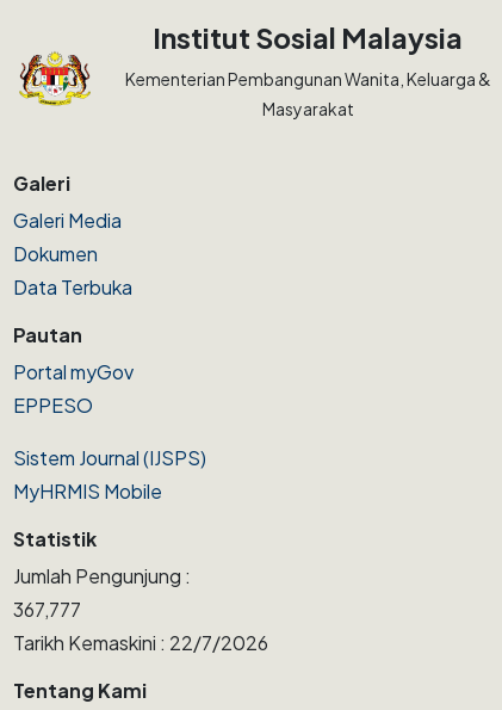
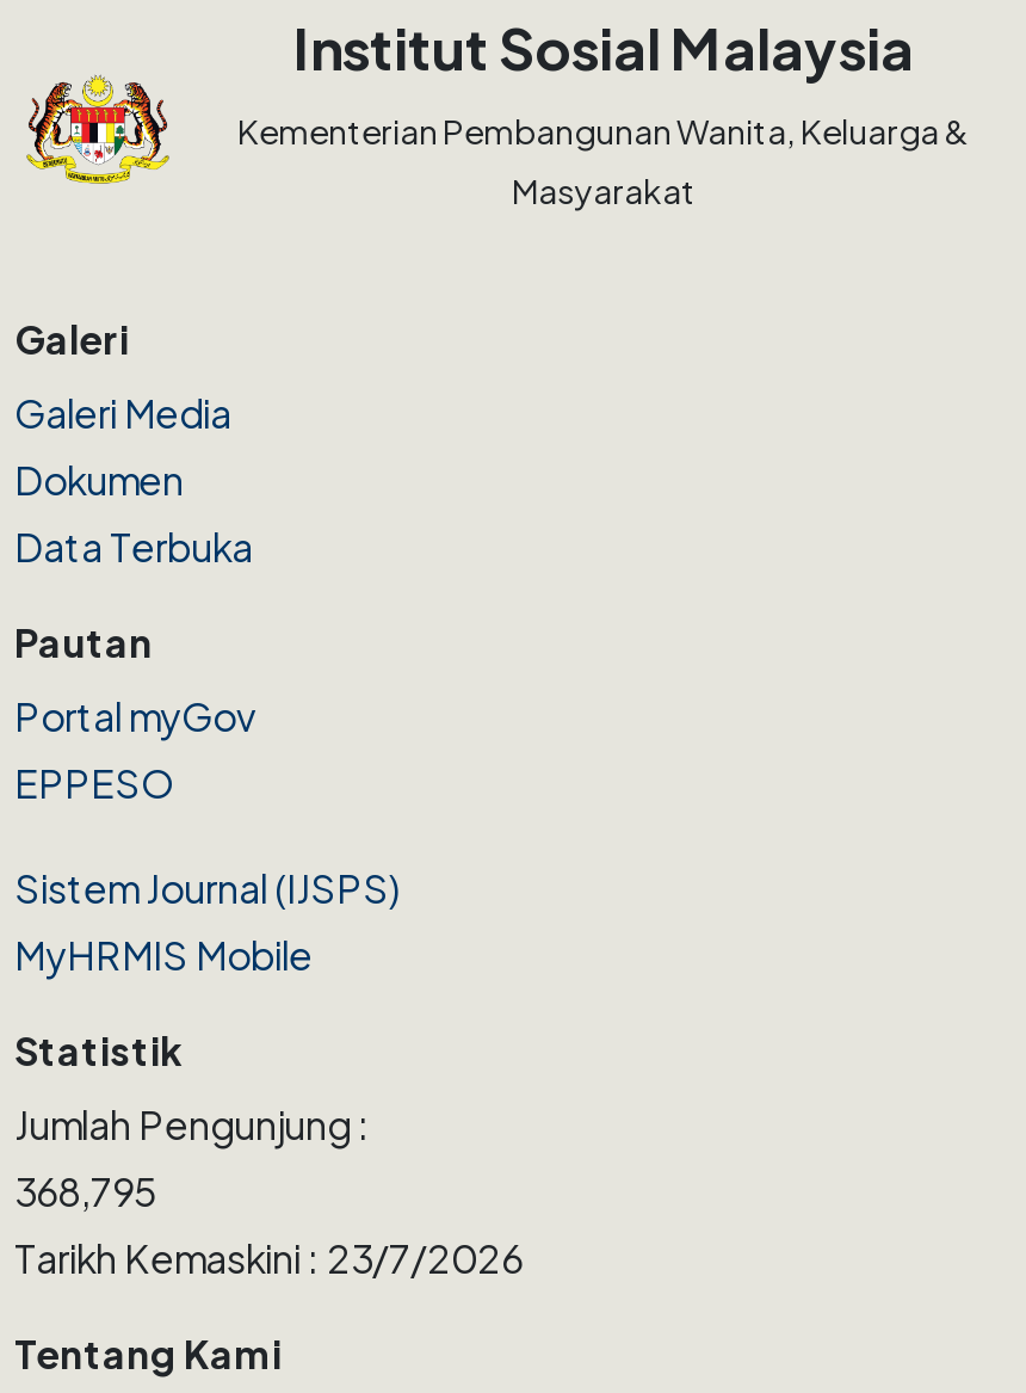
- 367,777
+ 368,795

- Tarikh Kemaskini : 22/7/2026
+ Tarikh Kemaskini : 23/7/2026
